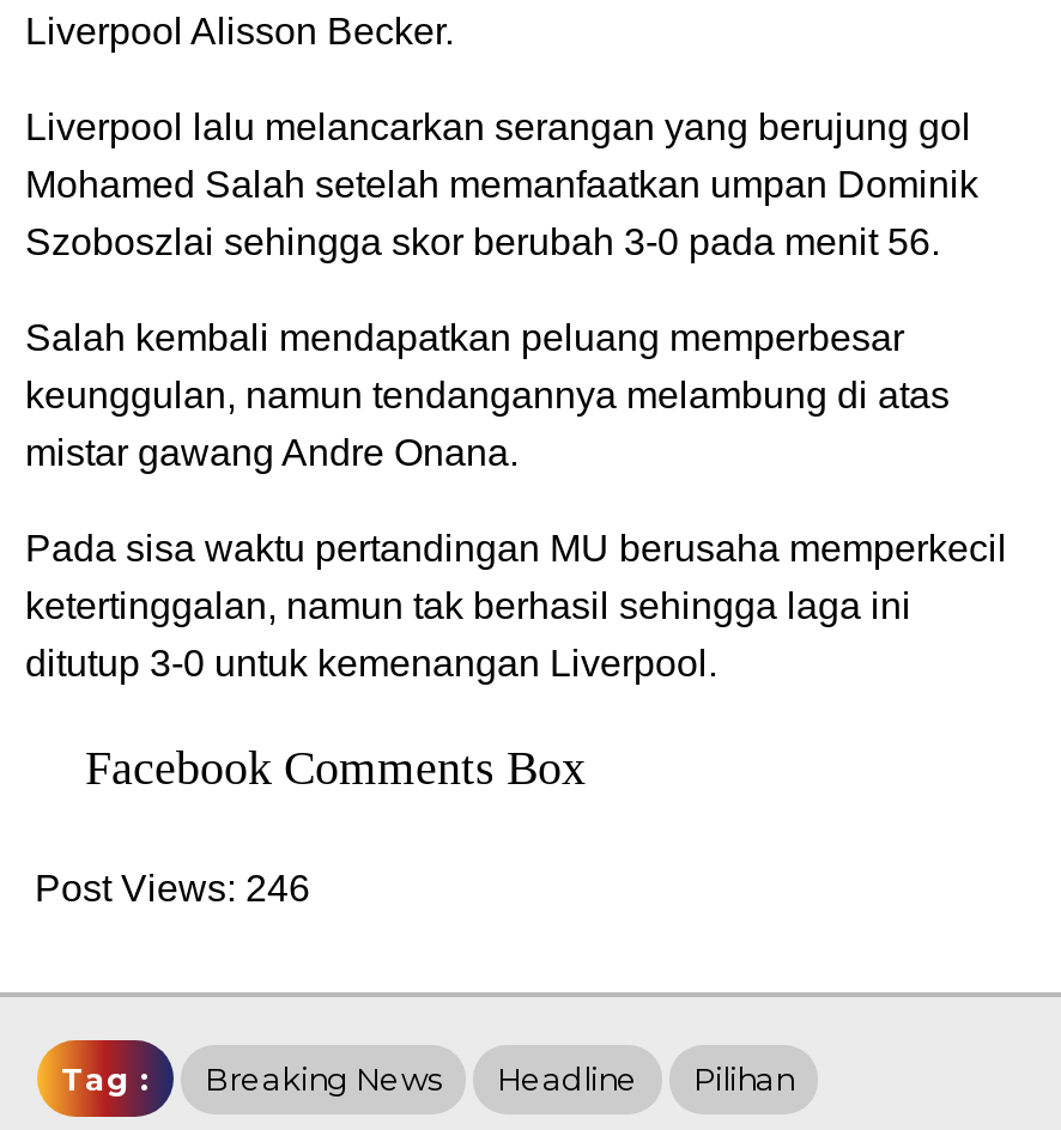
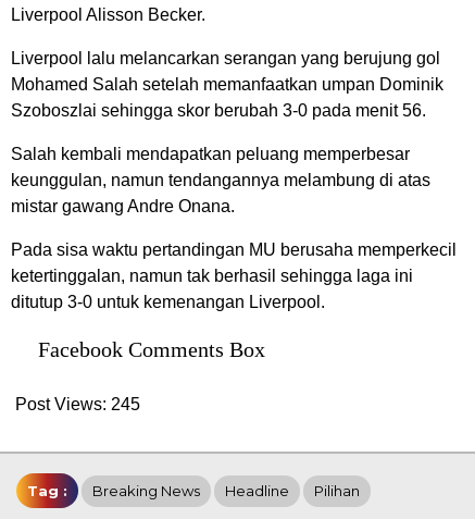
- Post Views: 246
+ Post Views: 245
